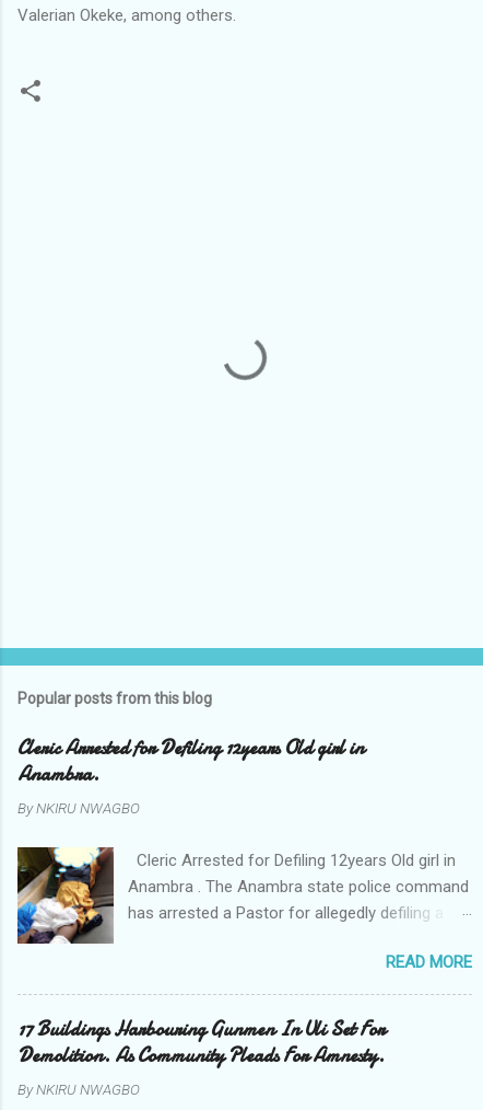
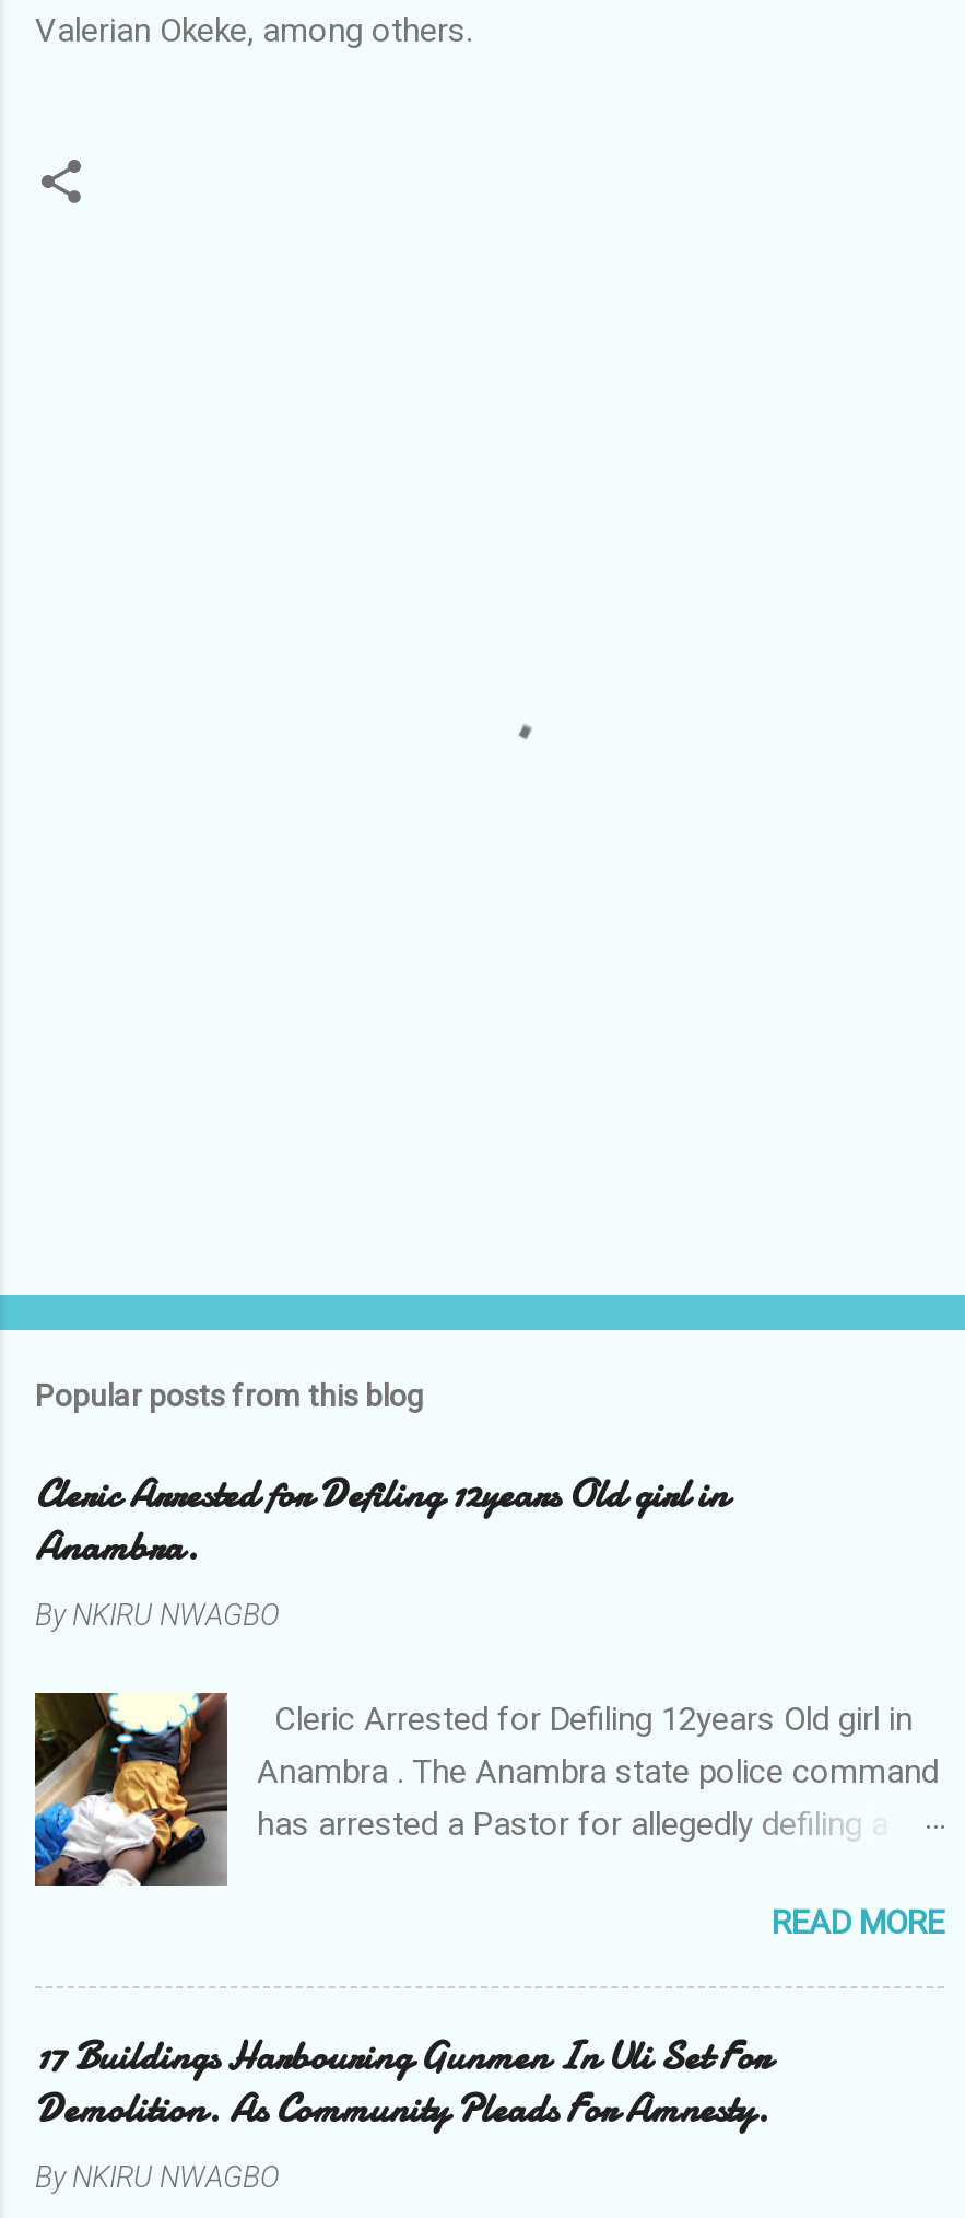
- [image]
